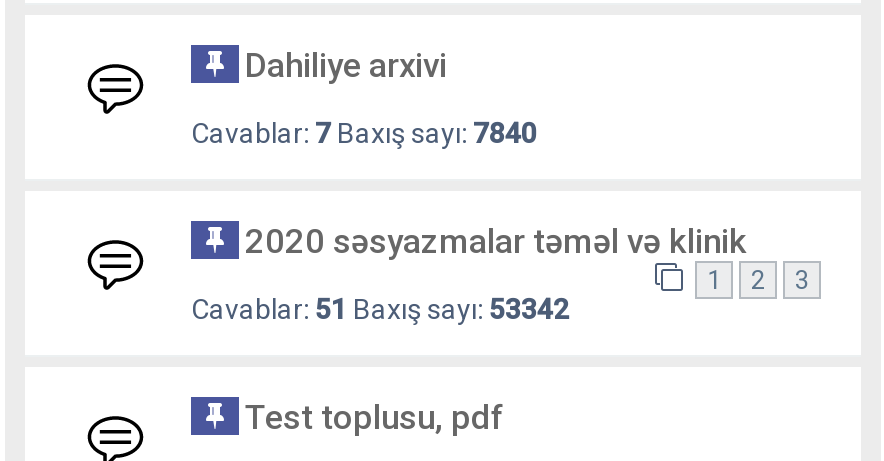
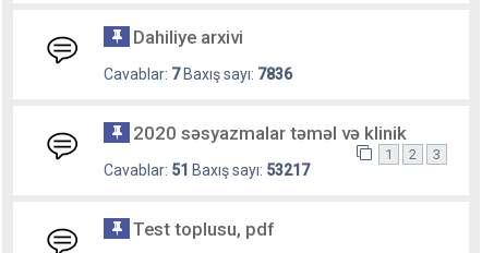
- Cavablar: 7 Baxış sayı: 7840
+ Cavablar: 7 Baxış sayı: 7836

- Cavablar: 51 Baxış sayı: 53342
+ Cavablar: 51 Baxış sayı: 53217
